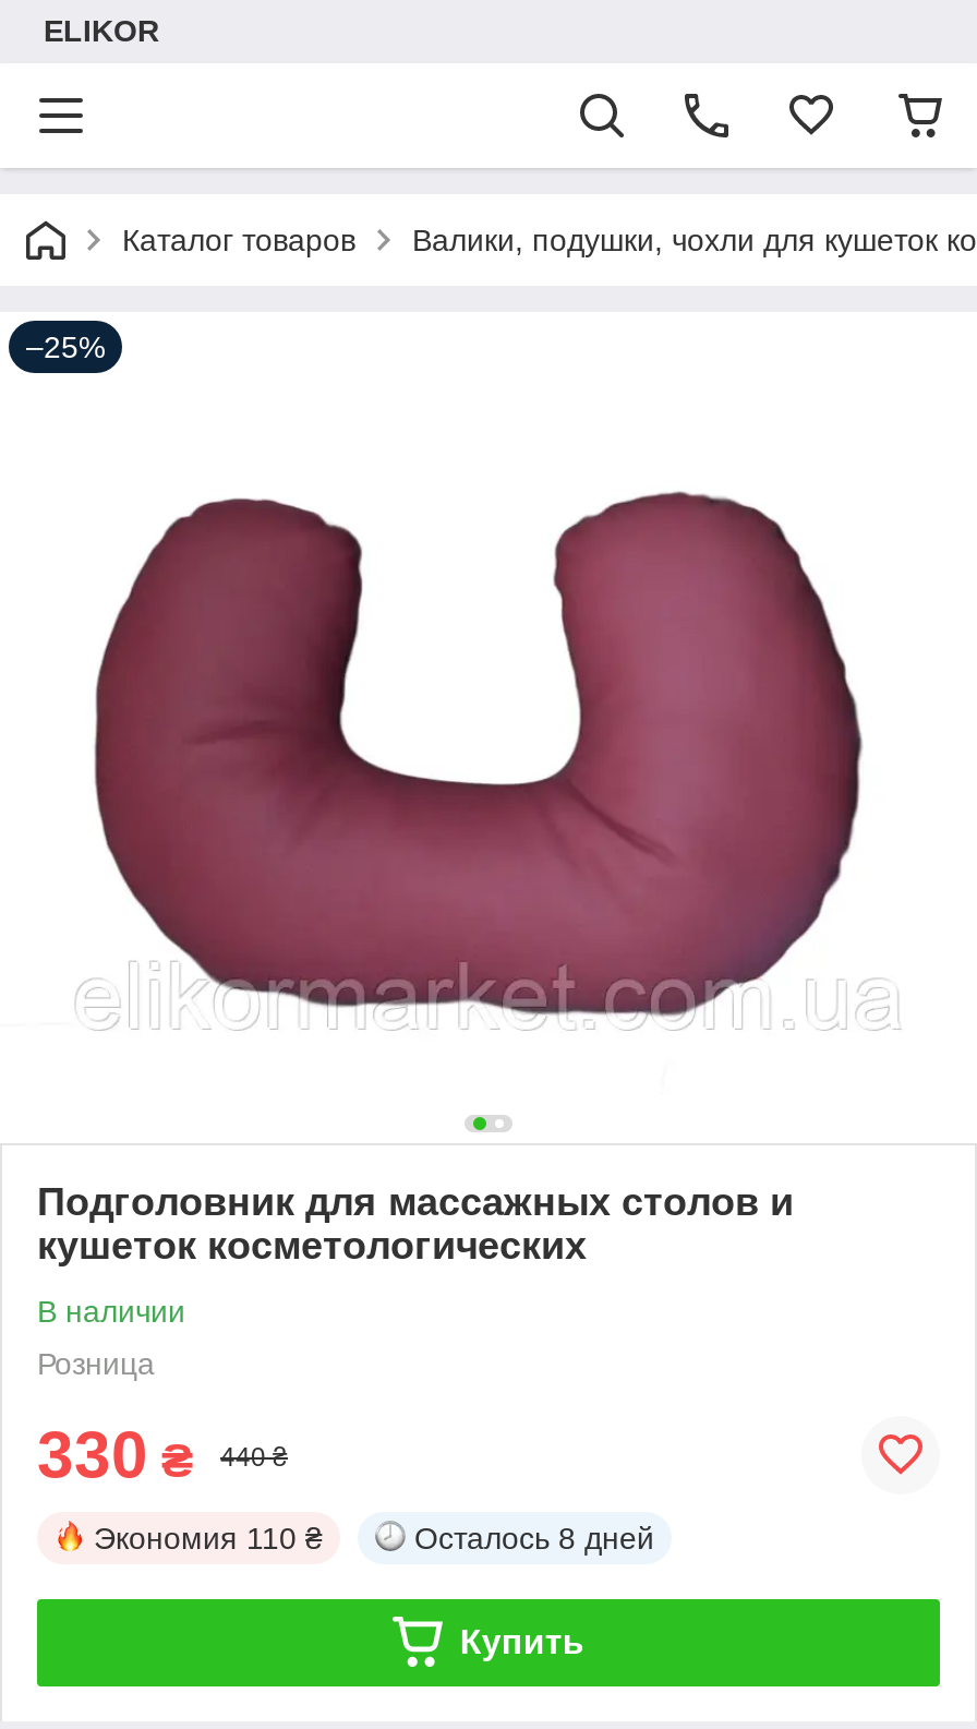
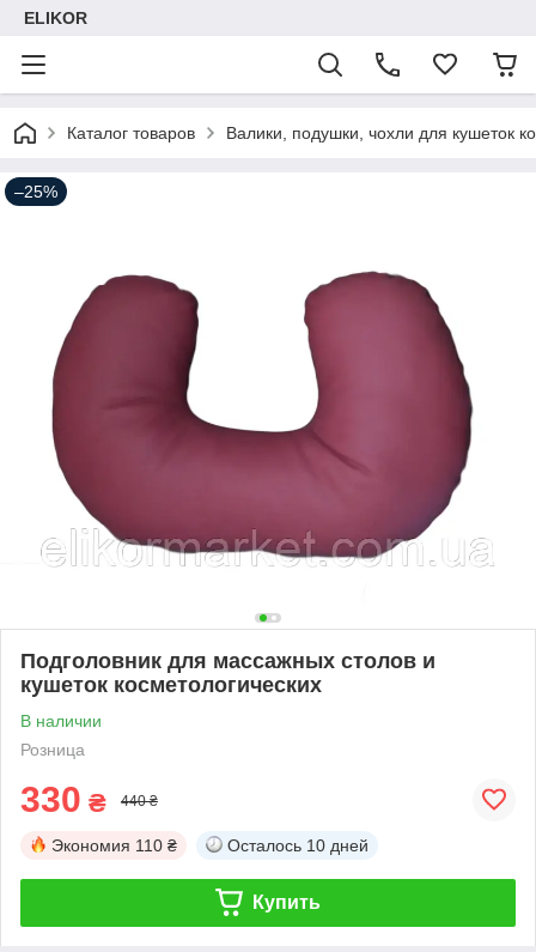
- Осталось 8 дней
+ Осталось 10 дней
